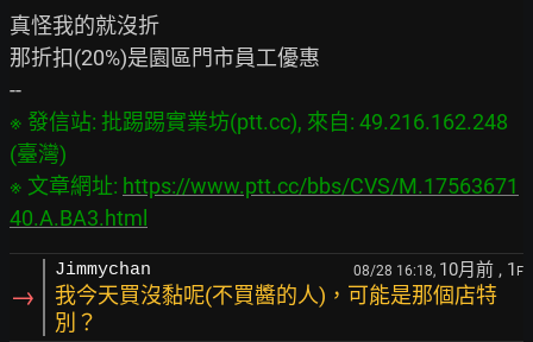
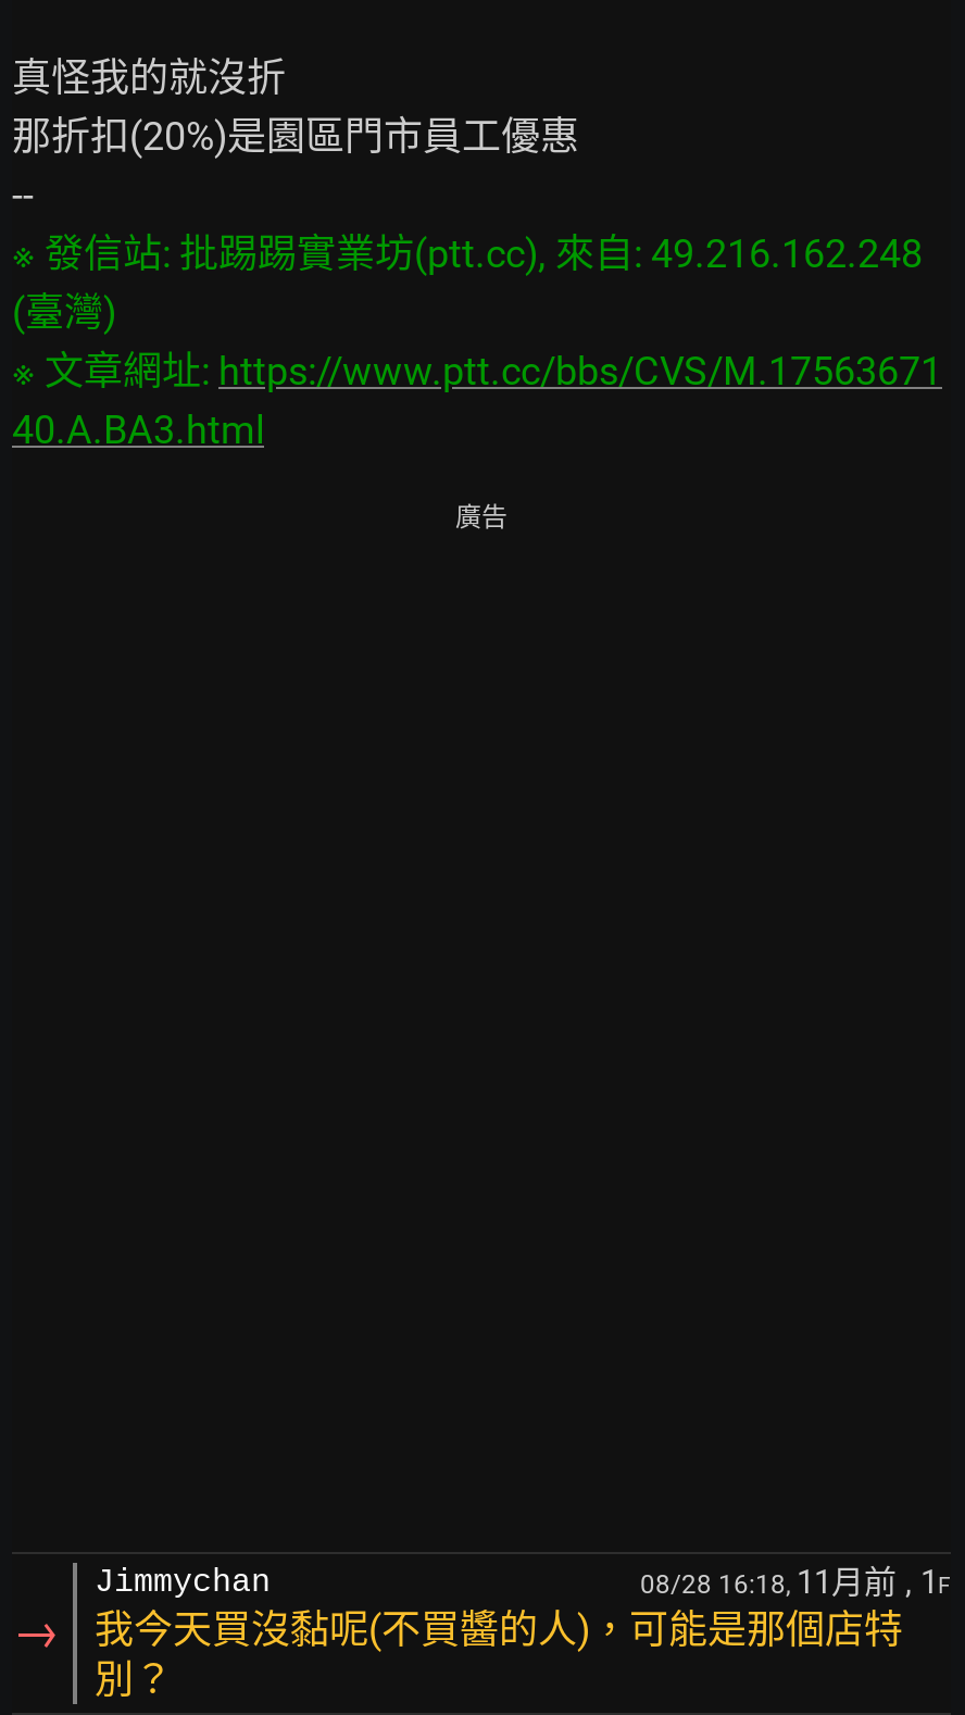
+ 廣告

- 08/28 16:18, 10月前, 1 F
+ 08/28 16:18, 11月前, 1 F
